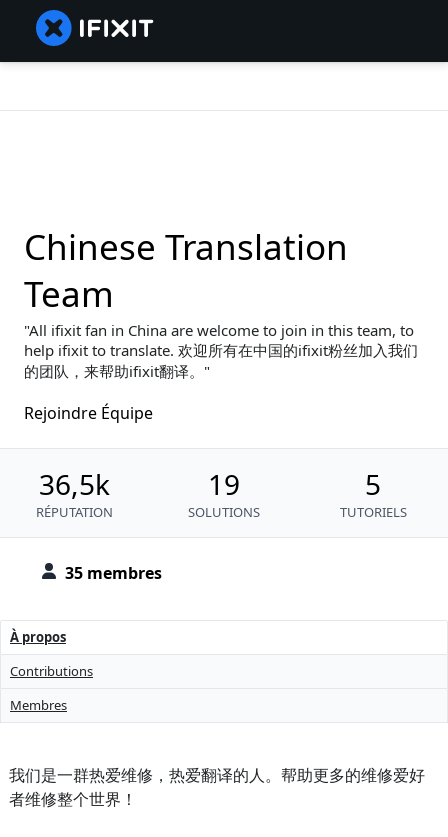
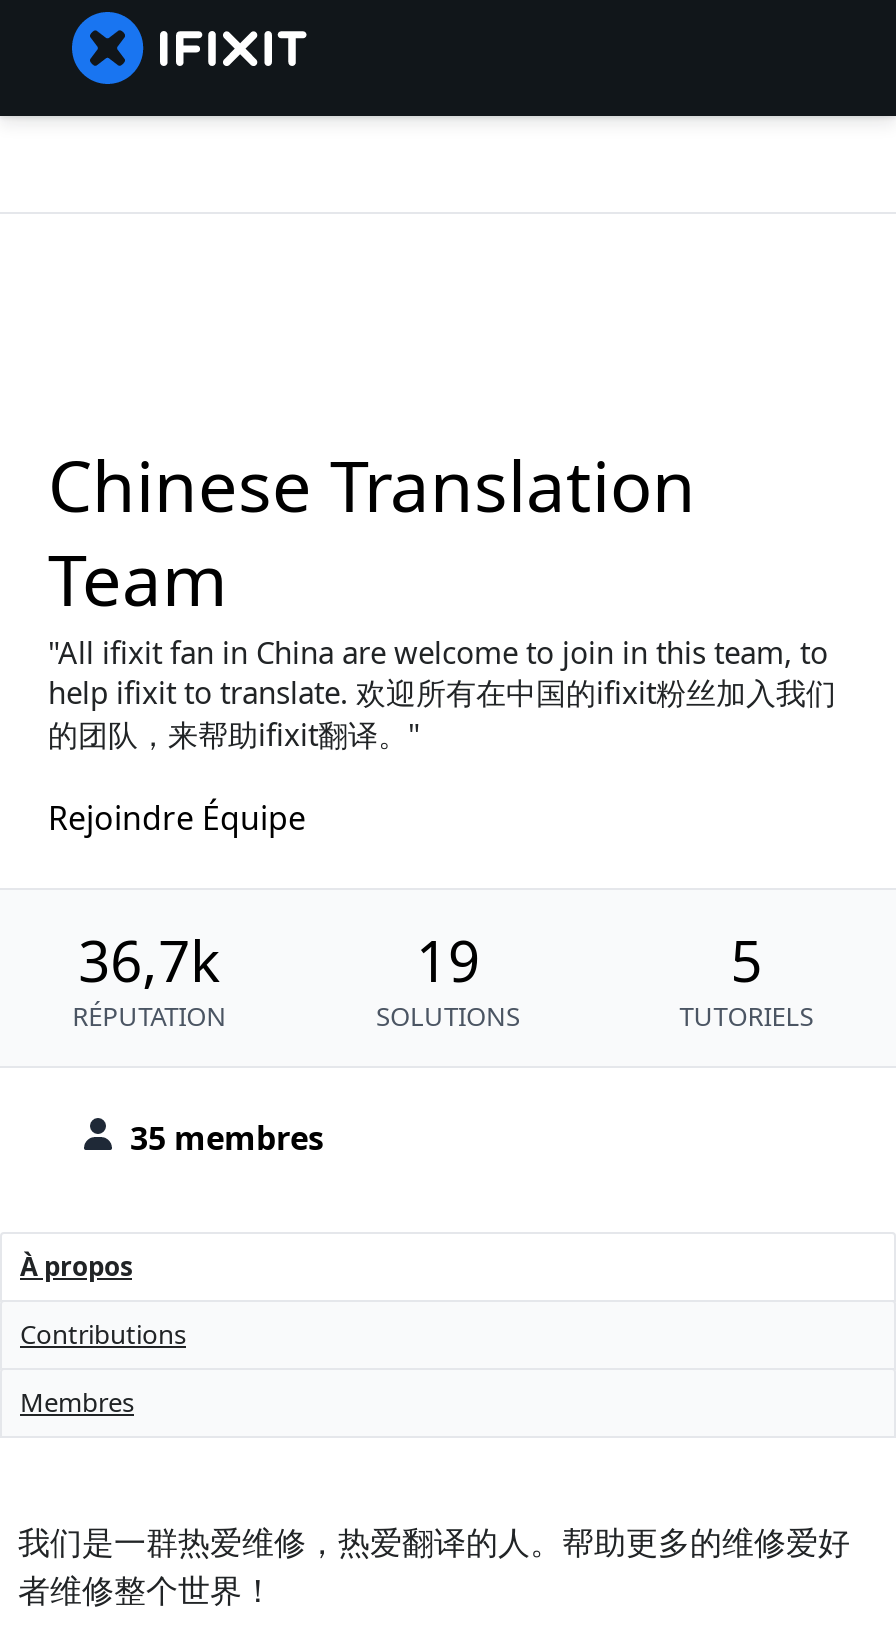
- 36,5k
+ 36,7k
